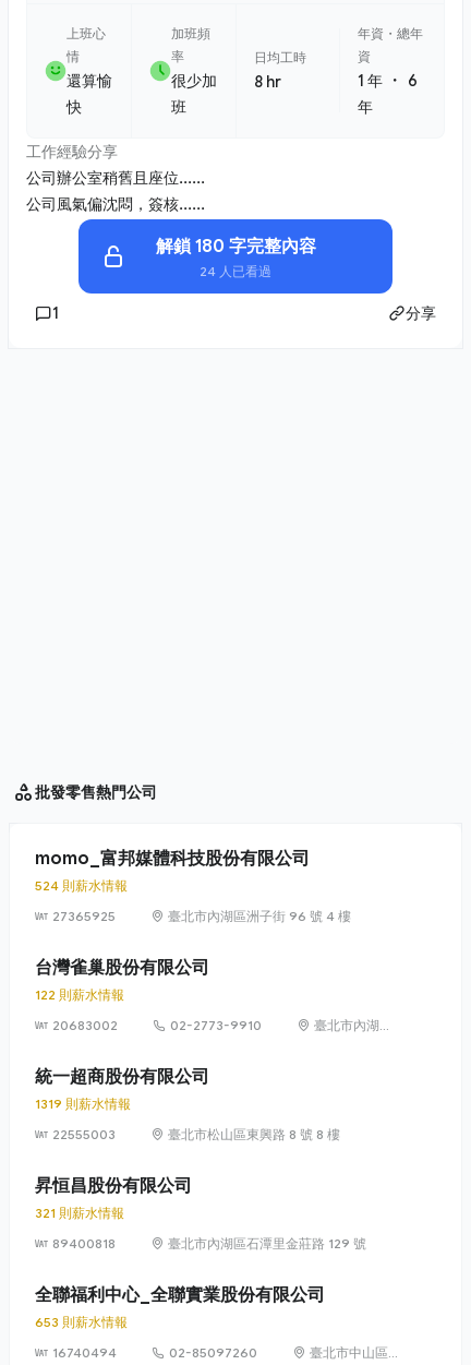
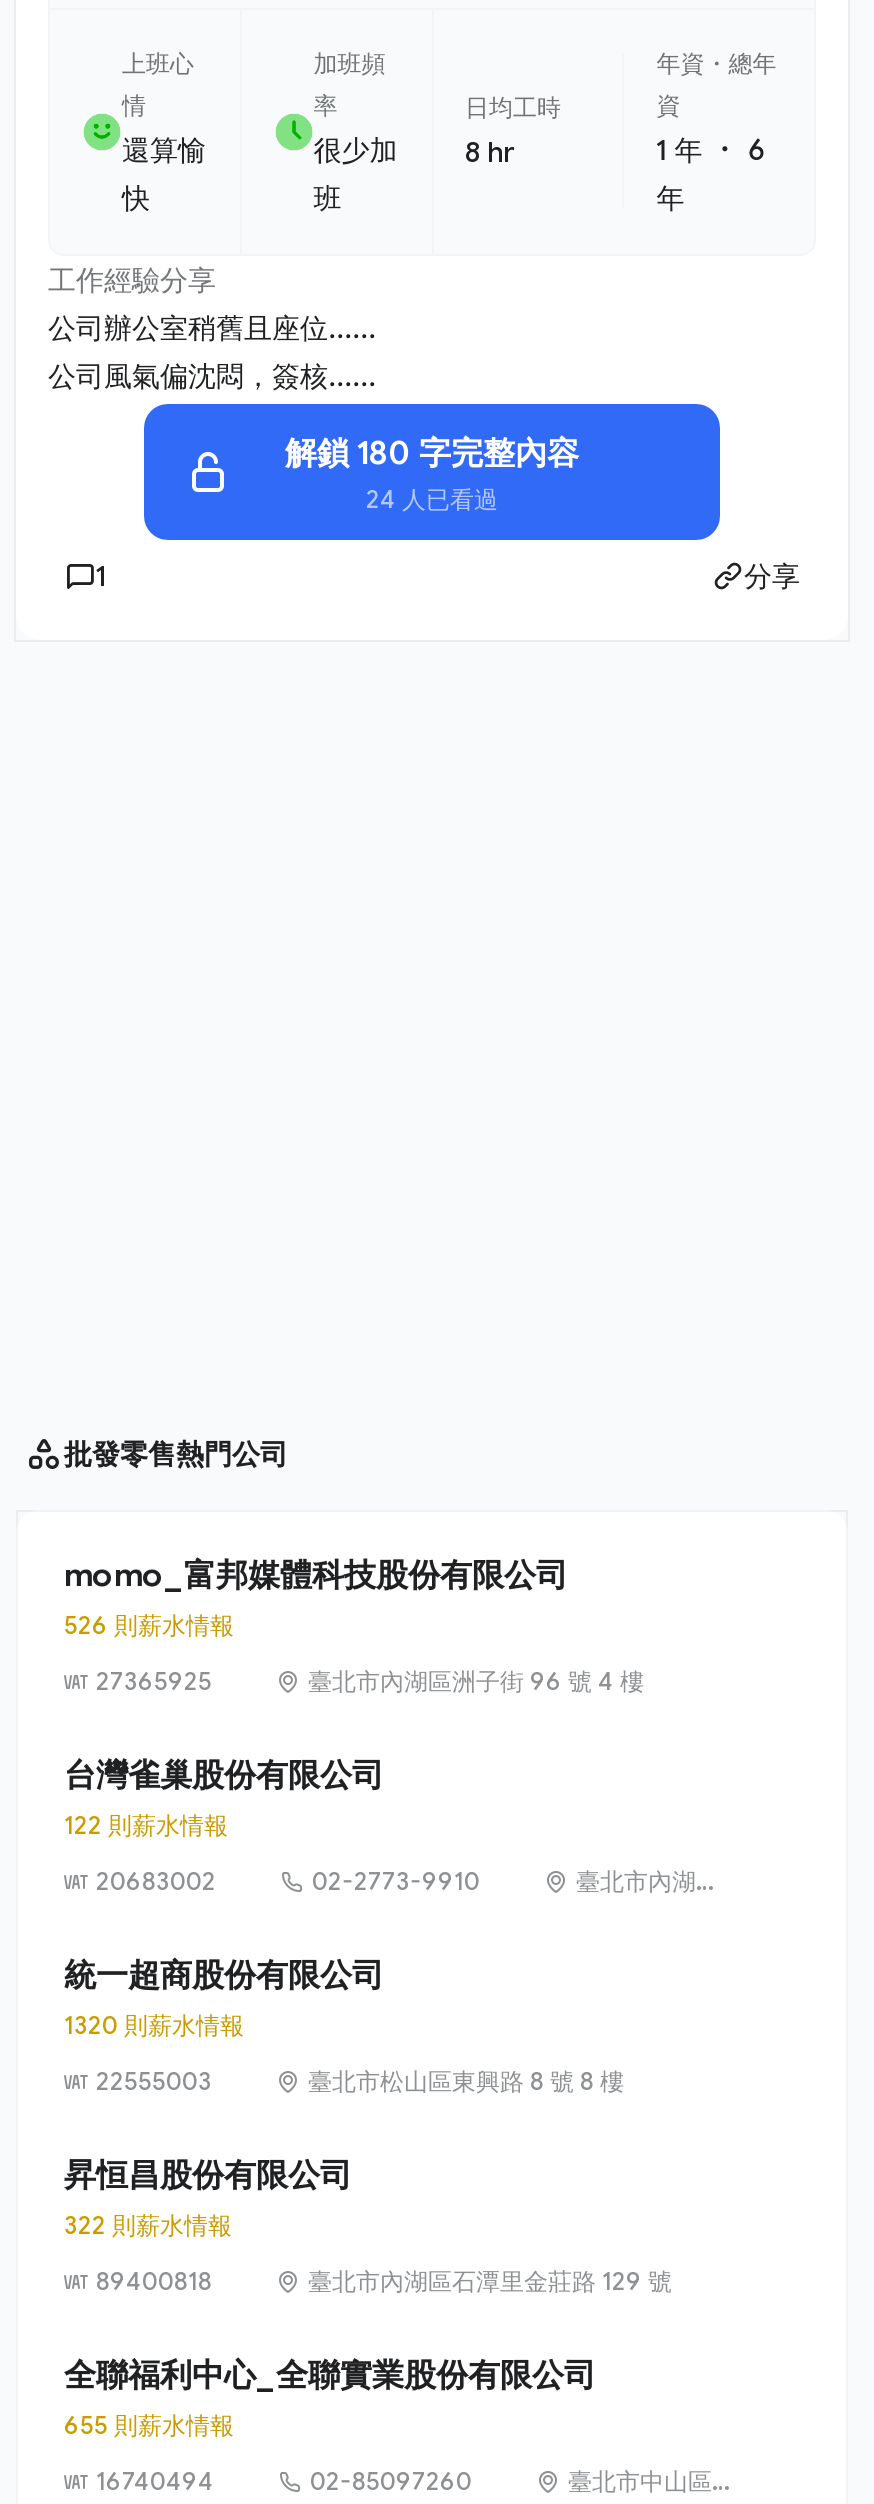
- 524 則薪水情報
+ 526 則薪水情報

- 1319 則薪水情報
+ 1320 則薪水情報

- 321 則薪水情報
+ 322 則薪水情報

- 653 則薪水情報
+ 655 則薪水情報
